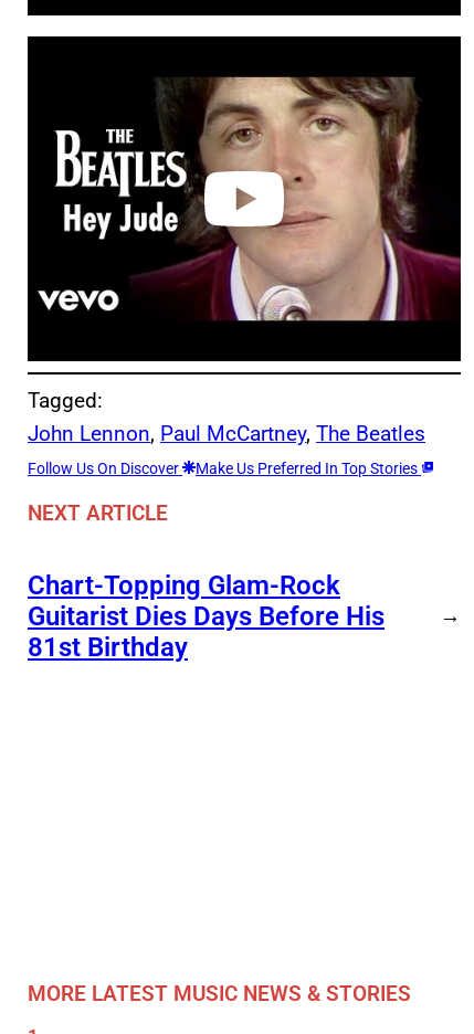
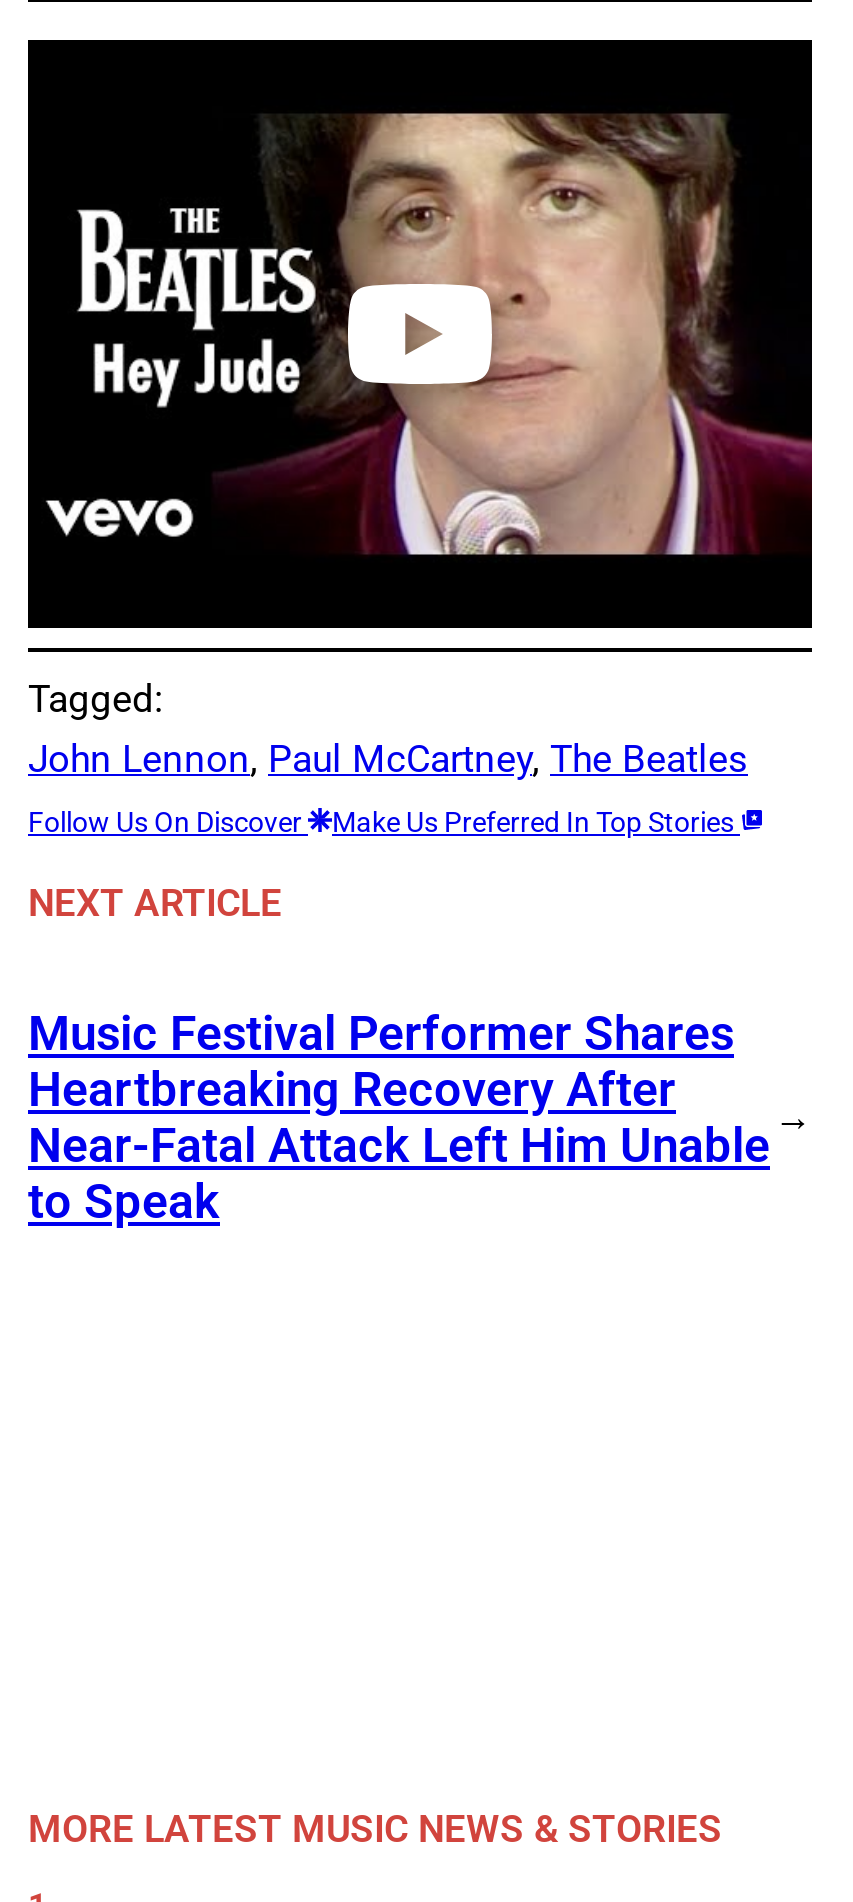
- Chart-Topping Glam-Rock
- Guitarist Dies Days Before His
- 81st Birthday
+ Music Festival Performer Shares
+ Heartbreaking Recovery After
+ Near-Fatal Attack Left Him Unable
+ to Speak
